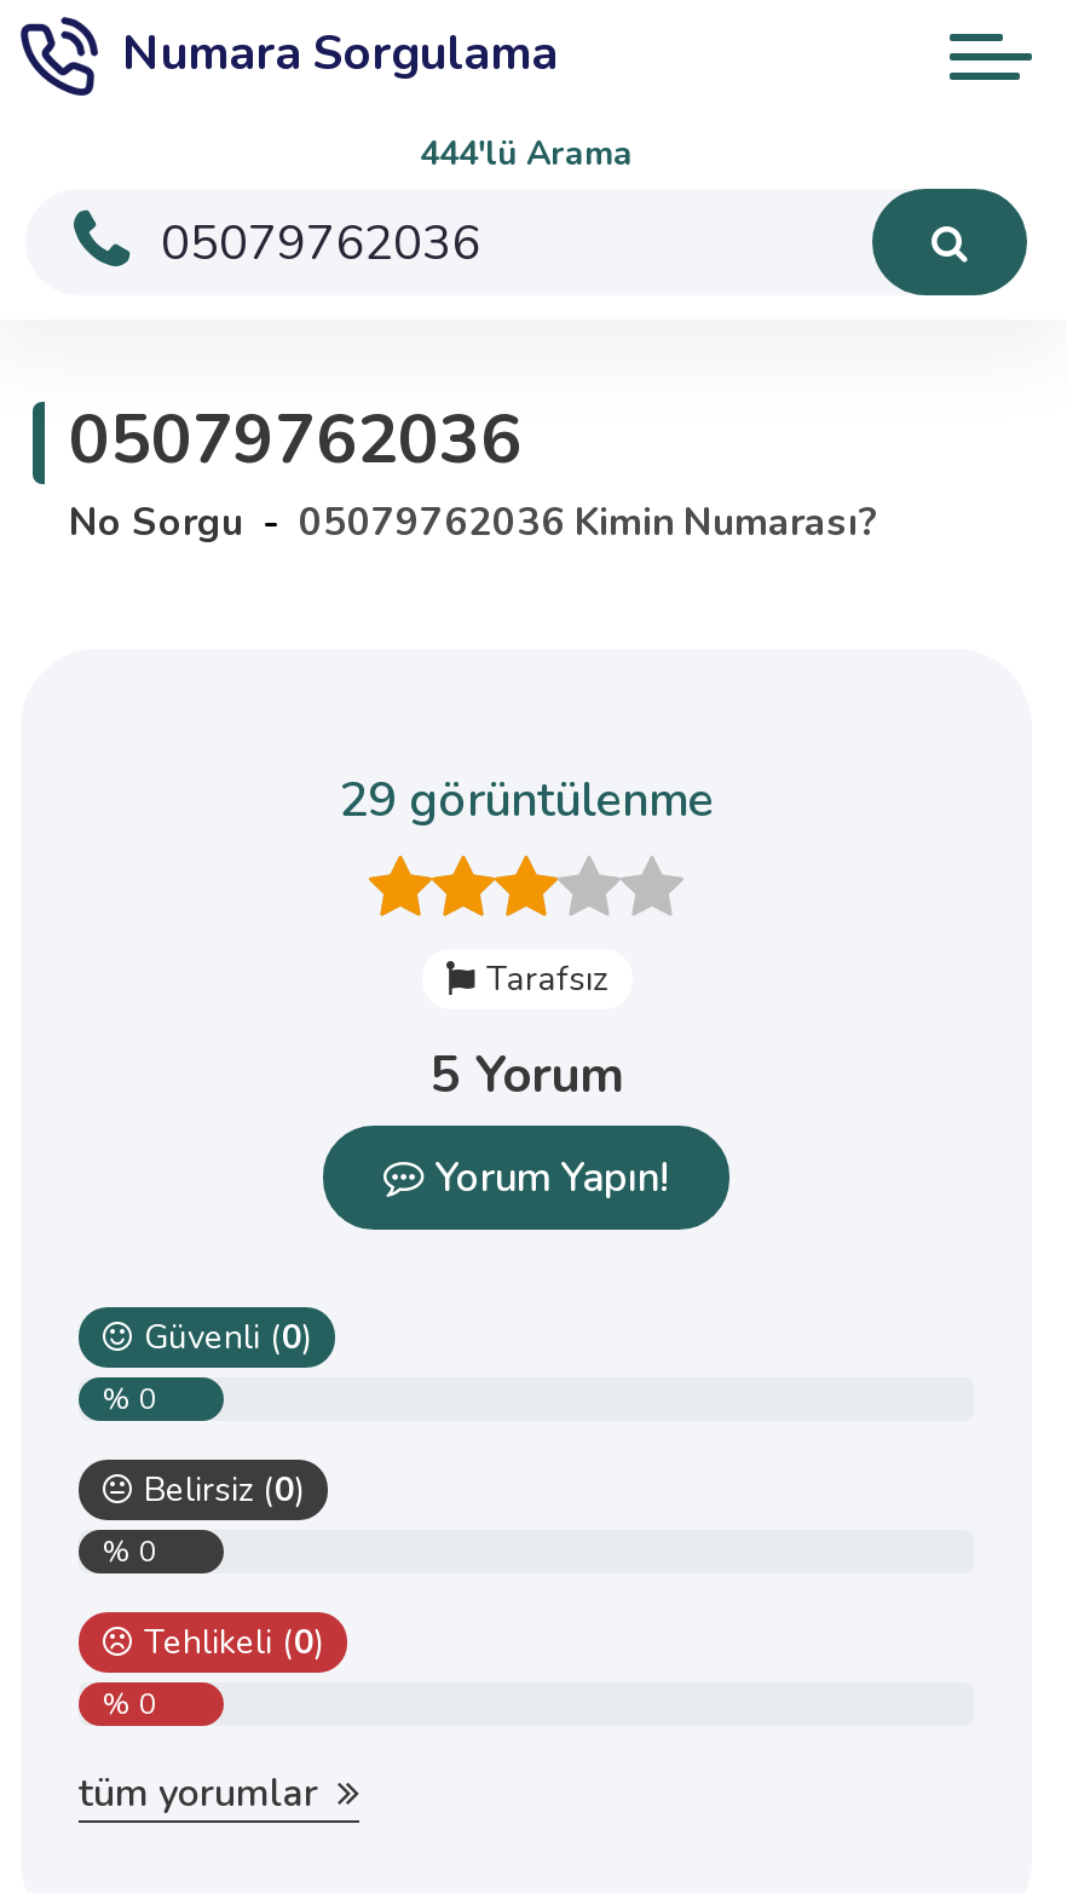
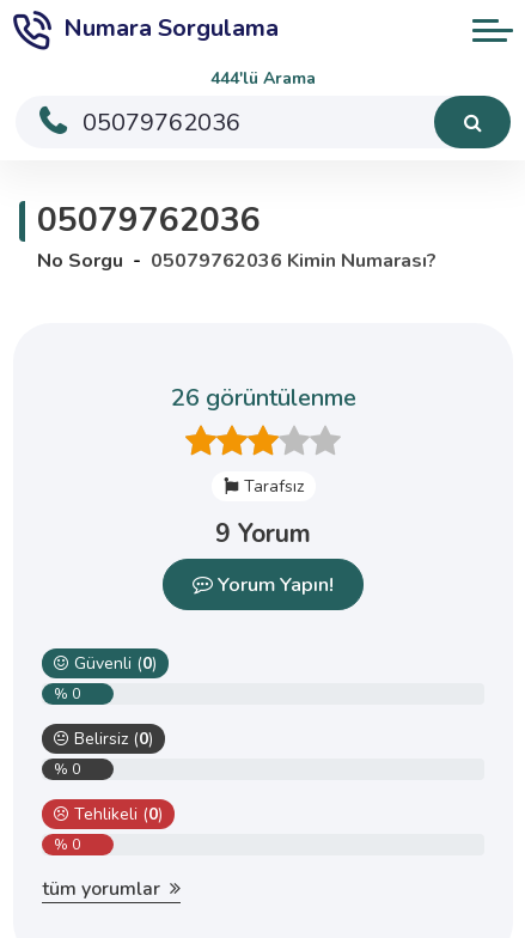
- 29 görüntülenme
+ 26 görüntülenme

- 5 Yorum
+ 9 Yorum
